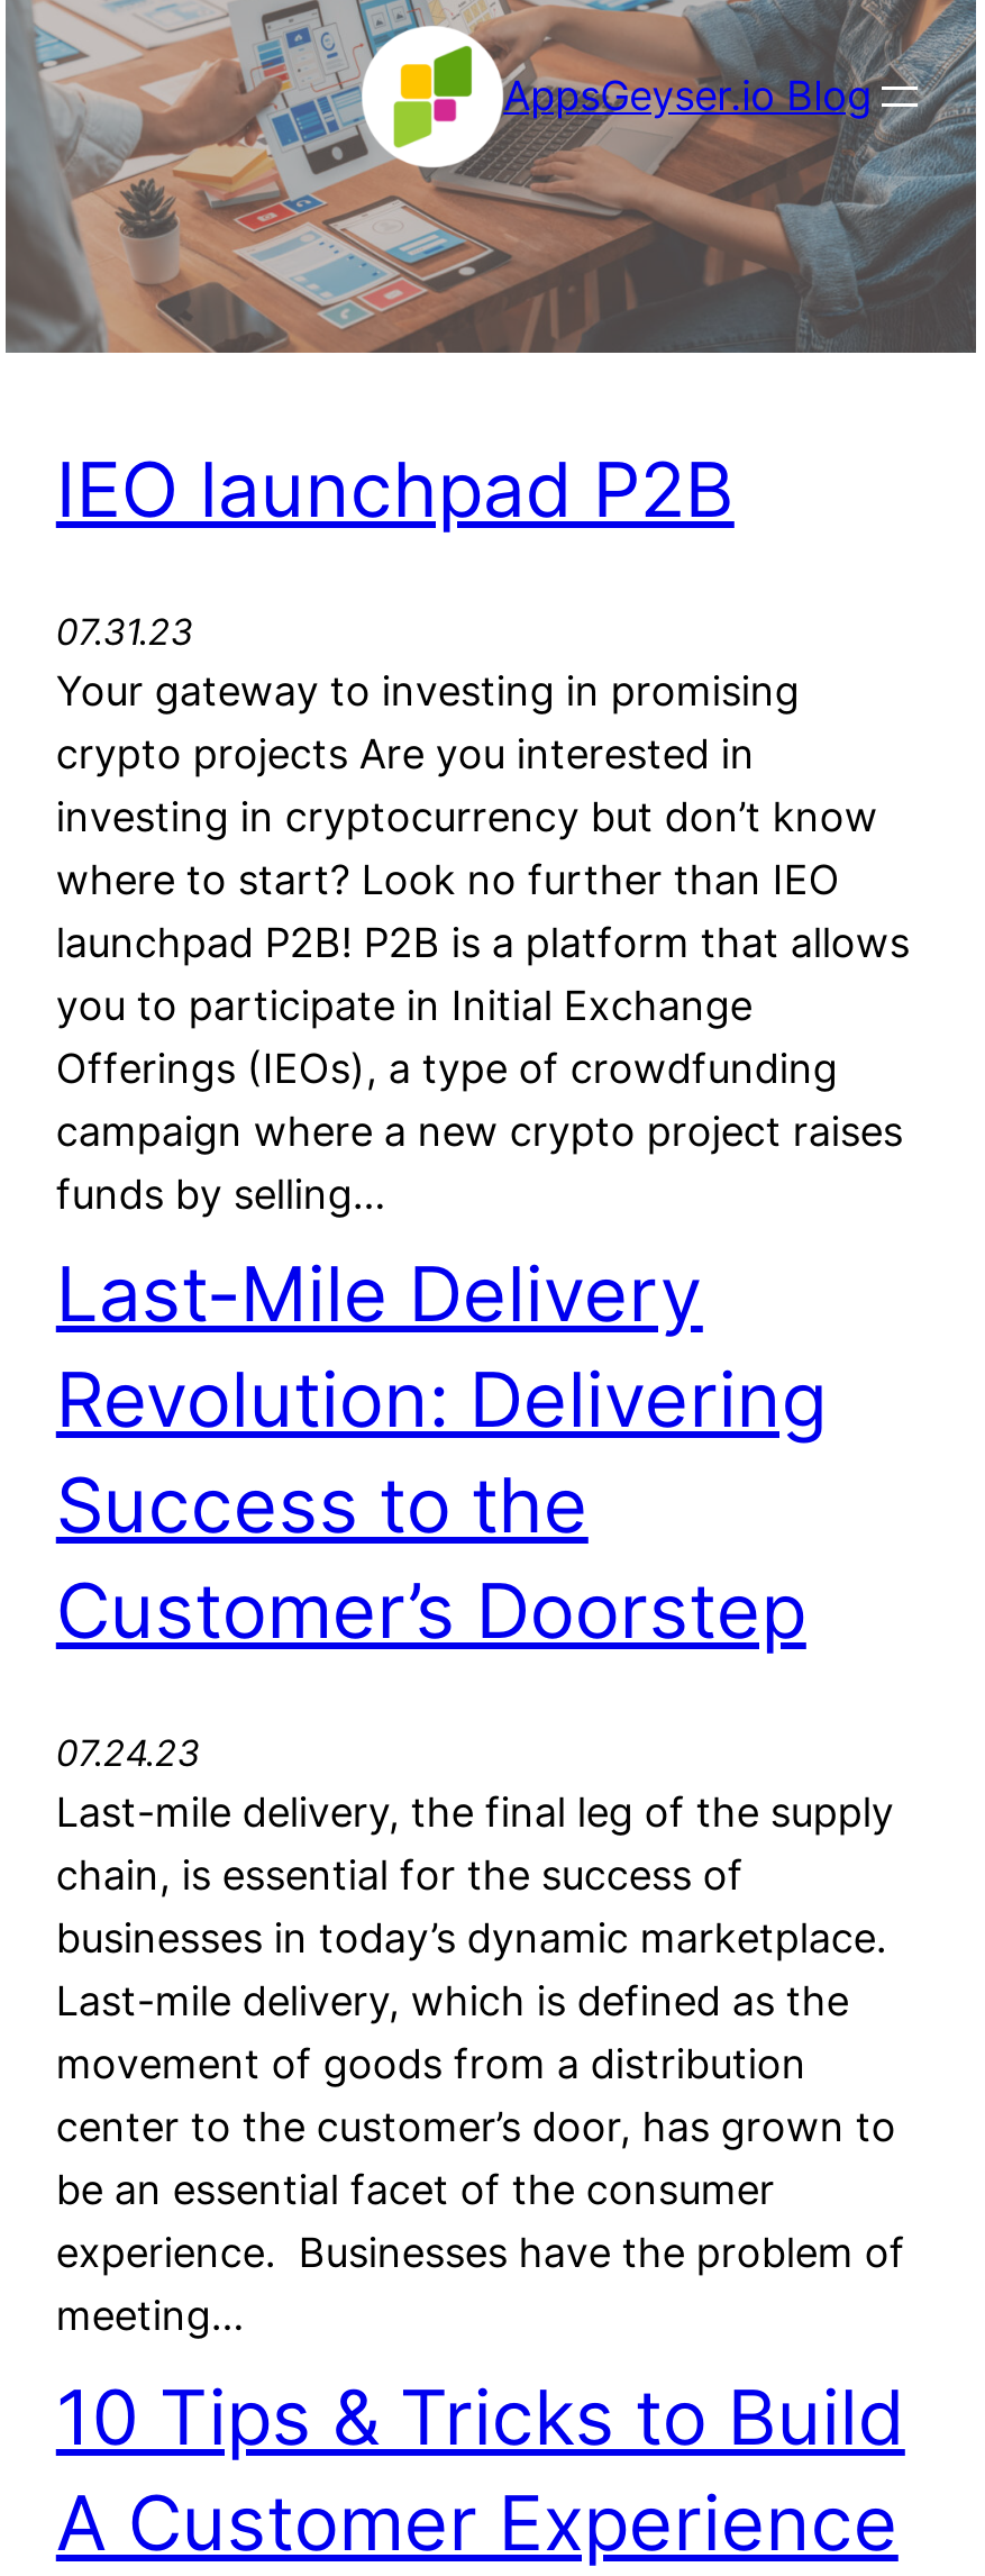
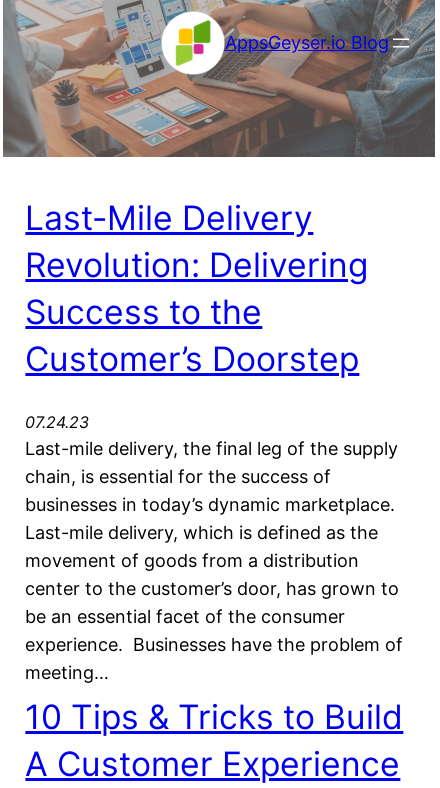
- IEO launchpad P2B
- 07.31.23
- Your gateway to investing in promising
- crypto projects Are you interested in
- investing in cryptocurrency but don’t know
- where to start? Look no further than IEO
- launchpad P2B! P2B is a platform that allows
- you to participate in Initial Exchange
- Offerings (IEOs), a type of crowdfunding
- campaign where a new crypto project raises
- funds by selling…
